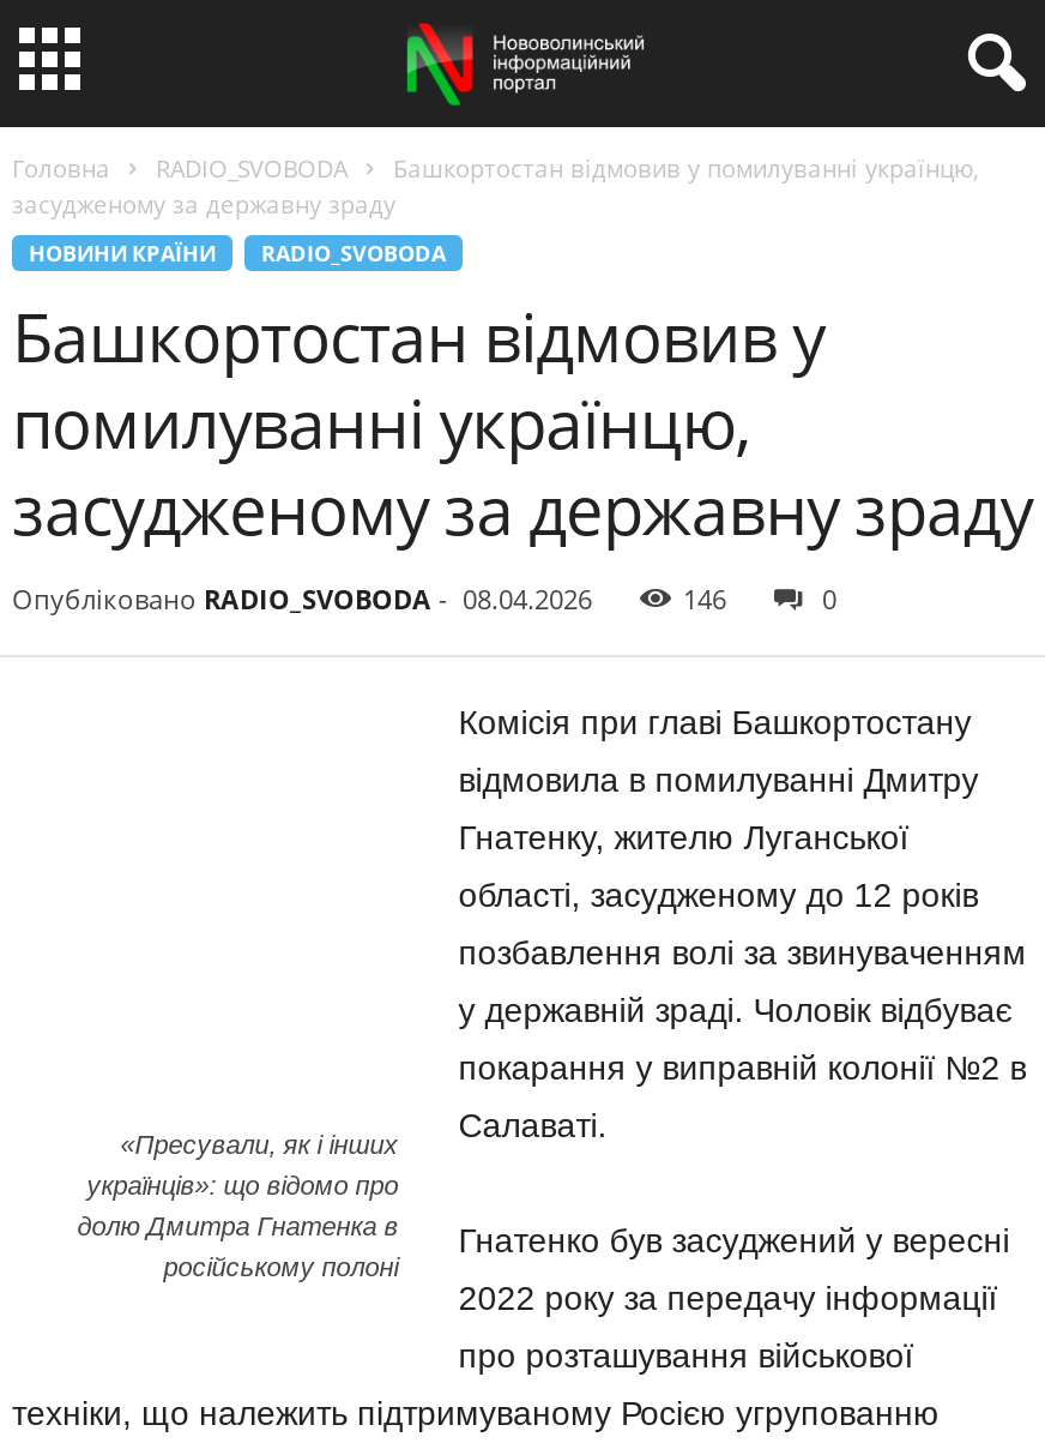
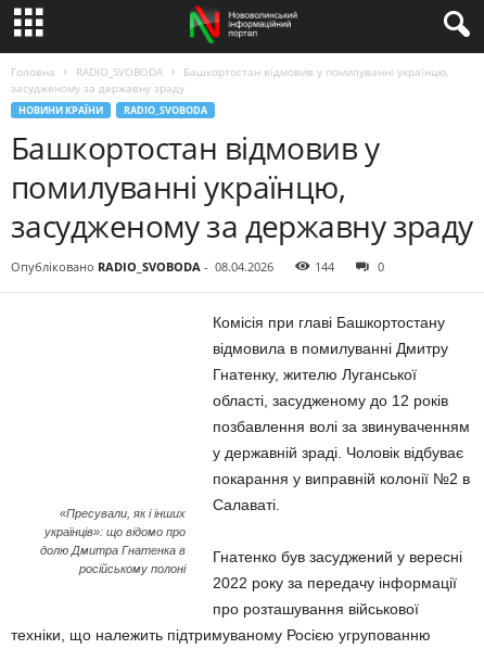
- 146
+ 144
